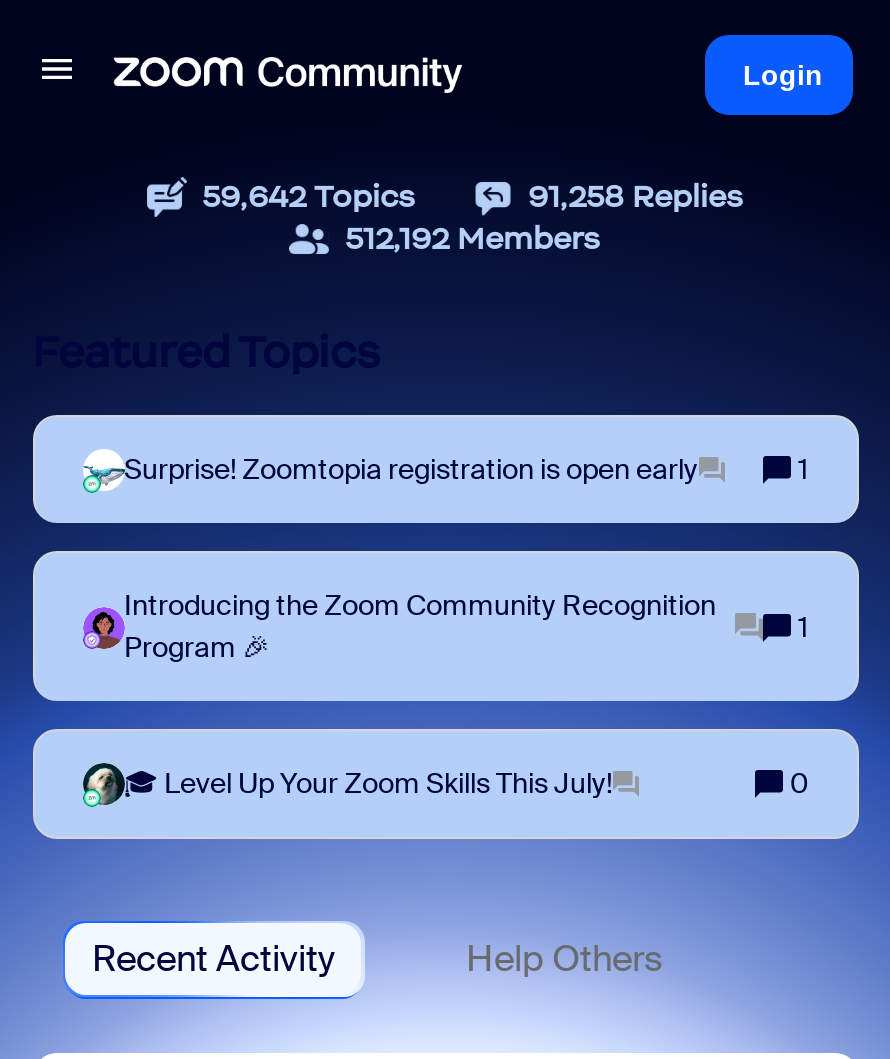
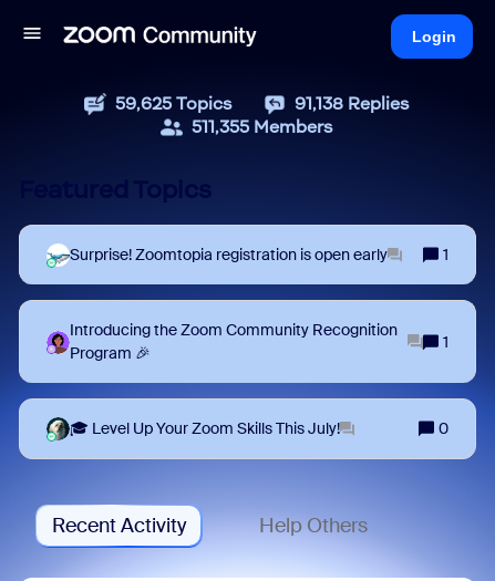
- 59,642 Topics
+ 59,625 Topics

- 91,258 Replies
+ 91,138 Replies

- 512,192 Members
+ 511,355 Members
